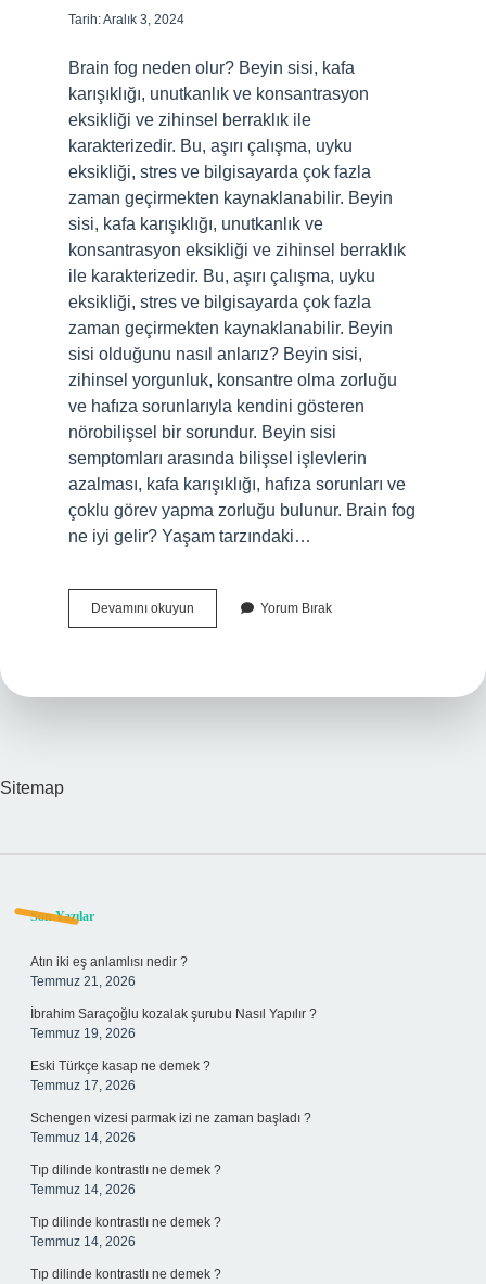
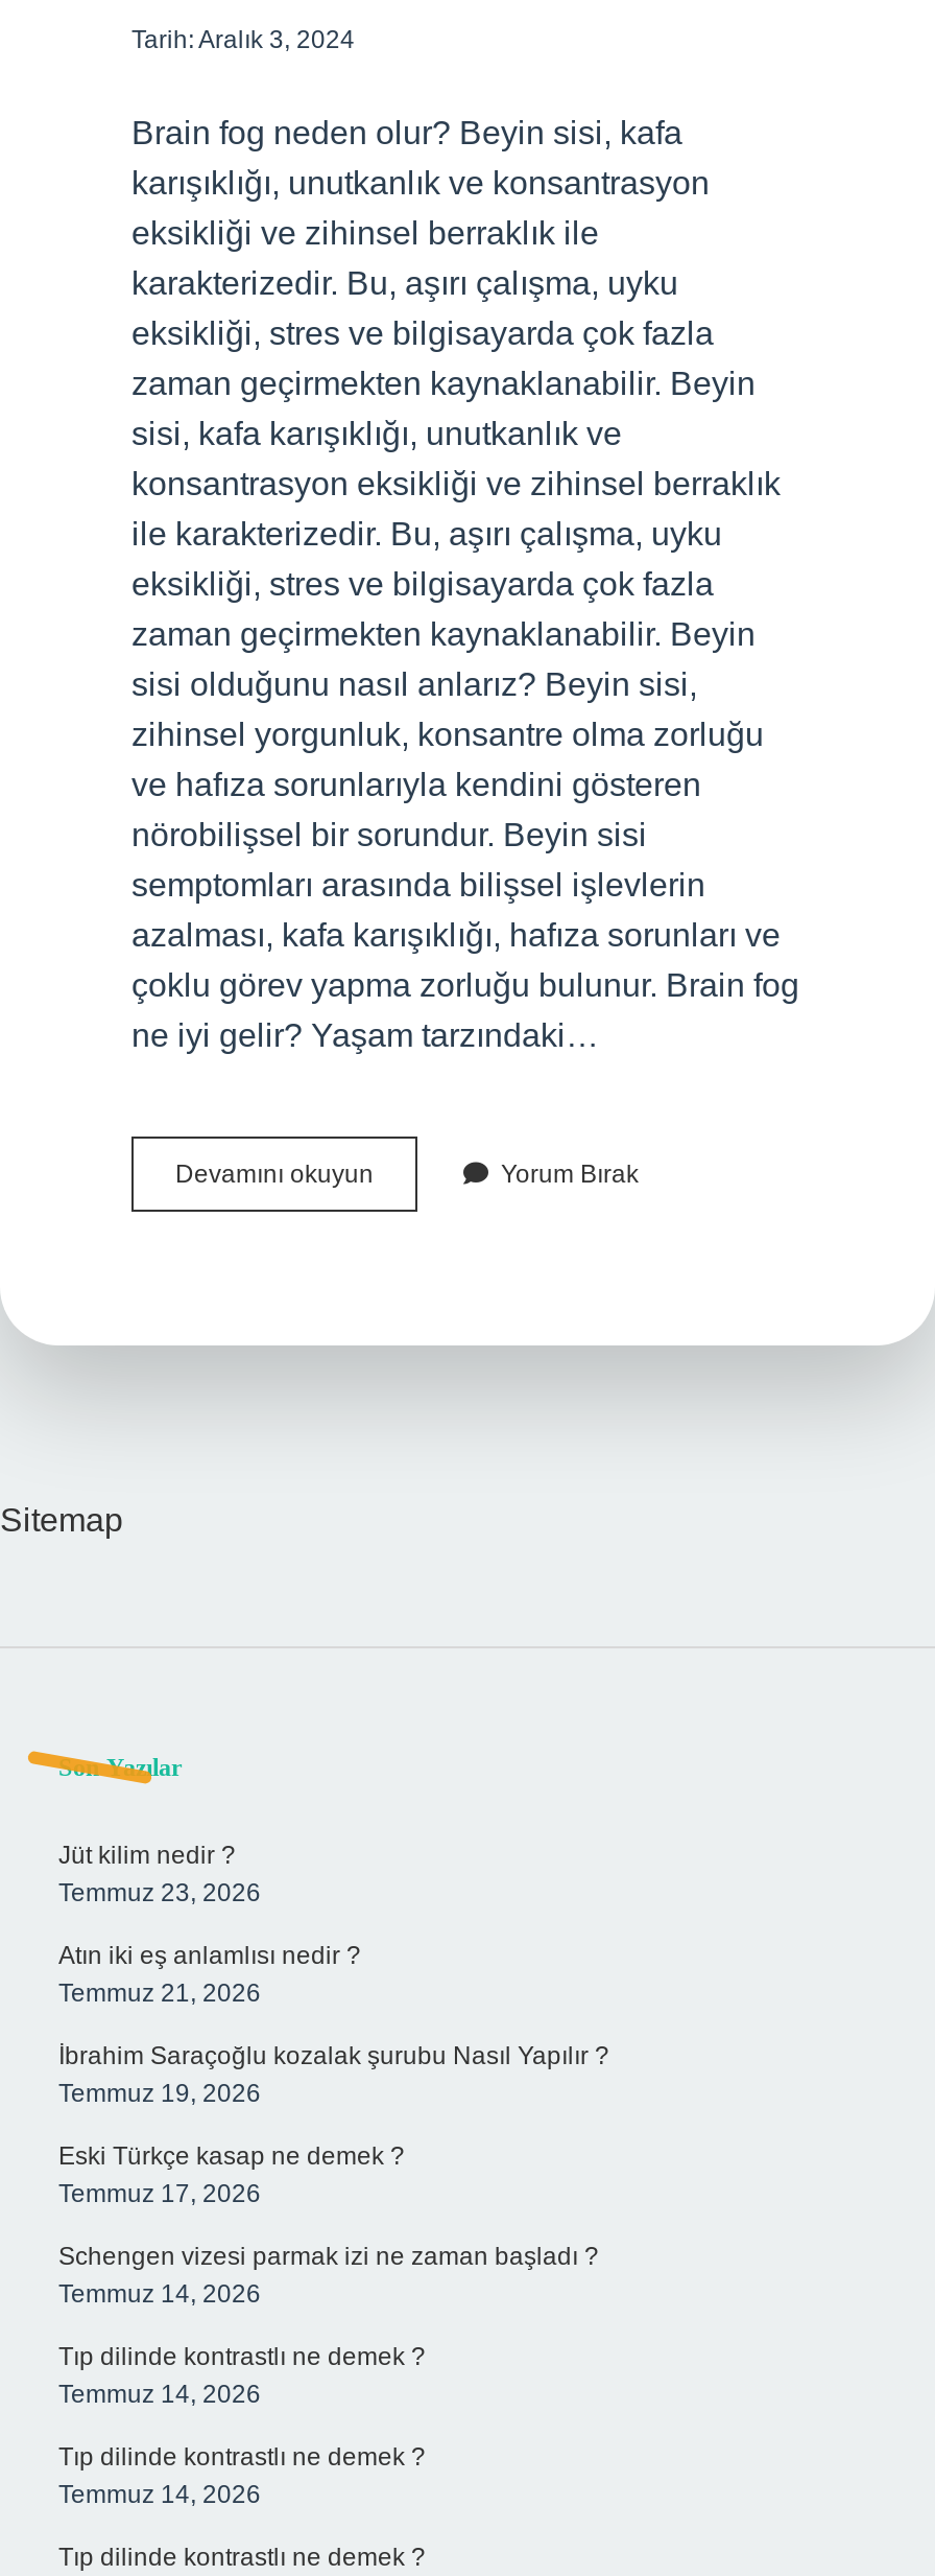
+ Jüt kilim nedir ?
+ Temmuz 23, 2026
